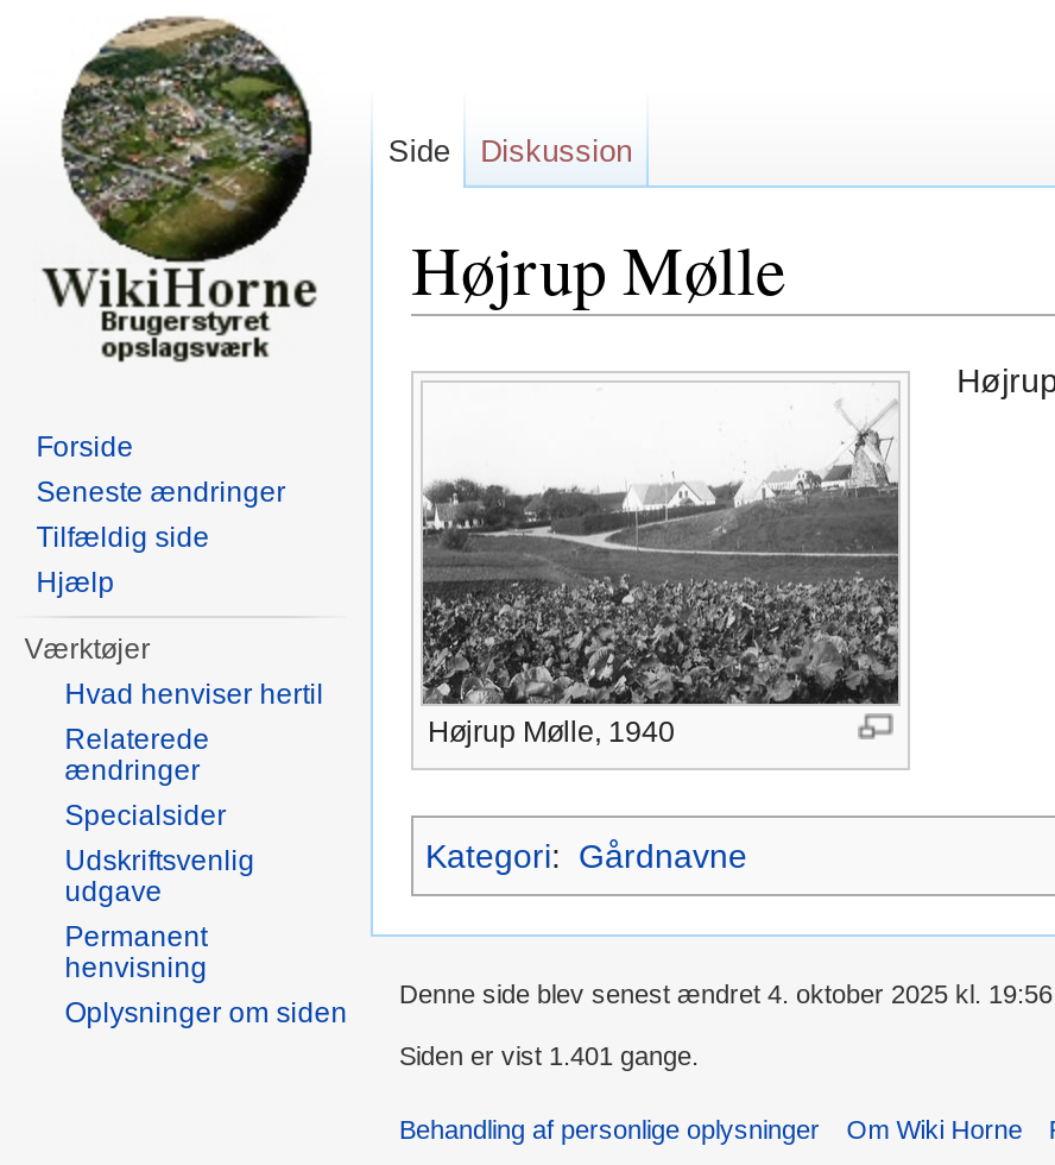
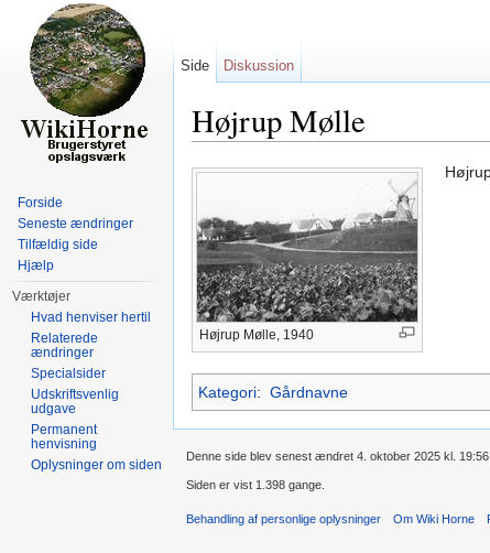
- Siden er vist 1.401 gange.
+ Siden er vist 1.398 gange.
